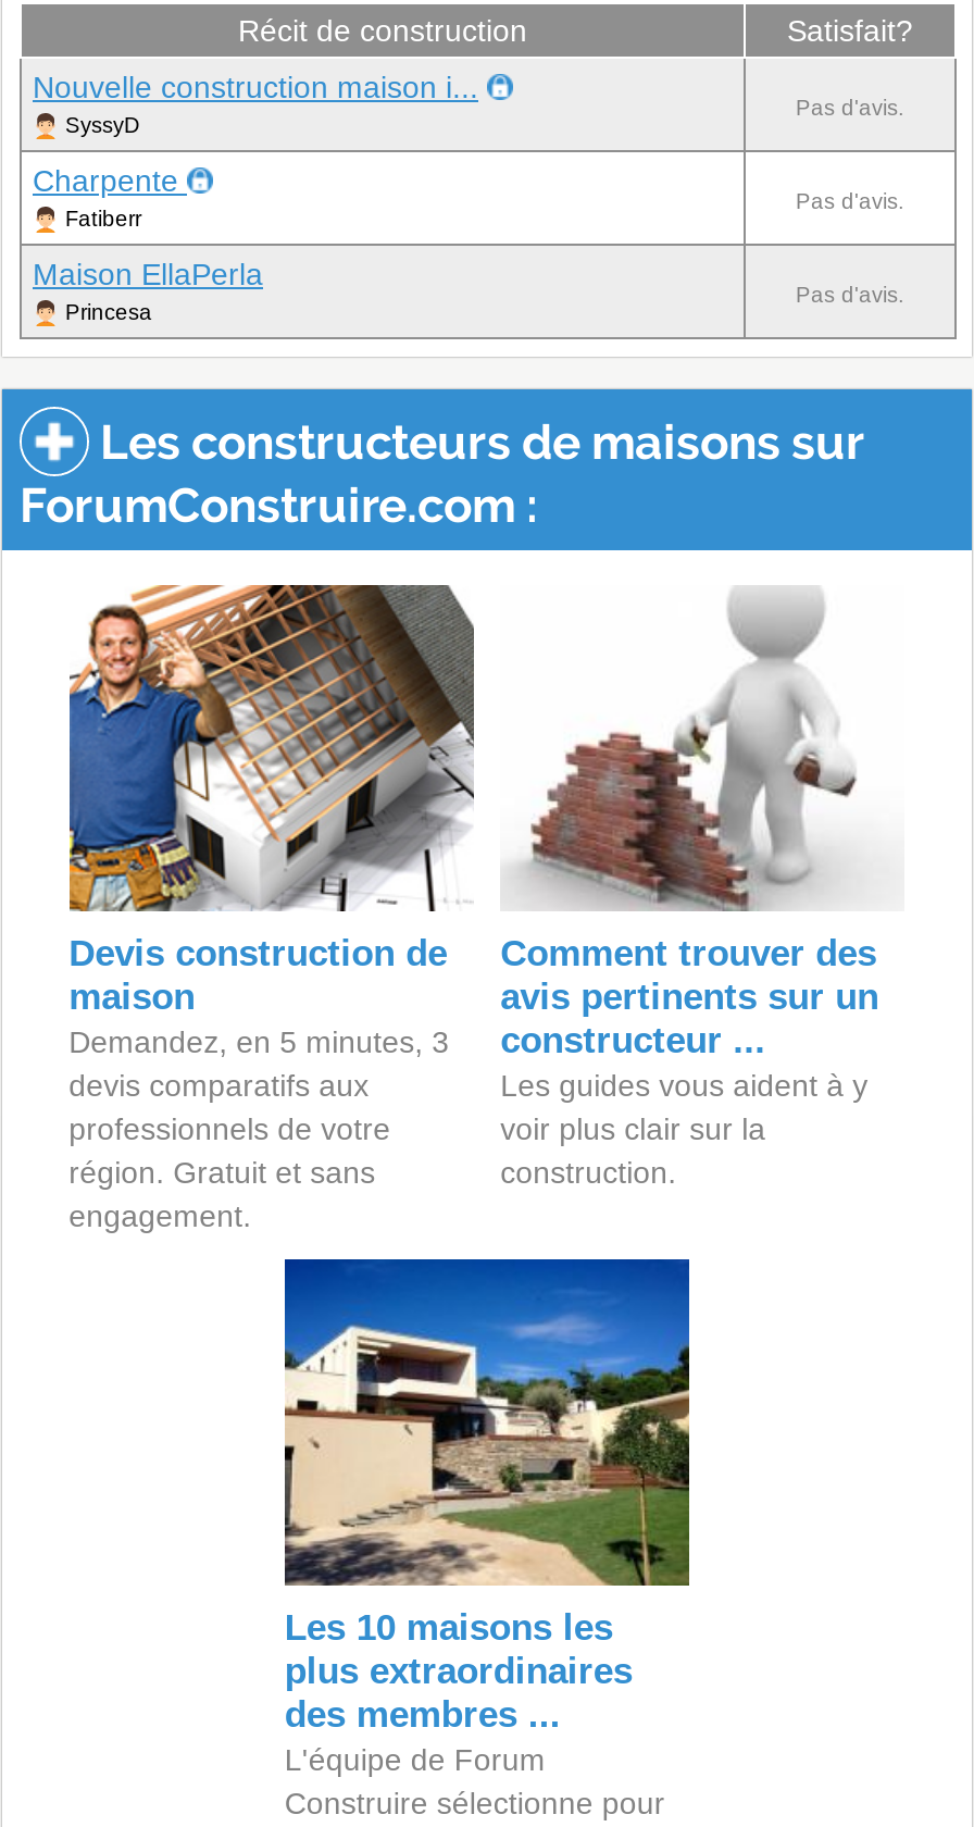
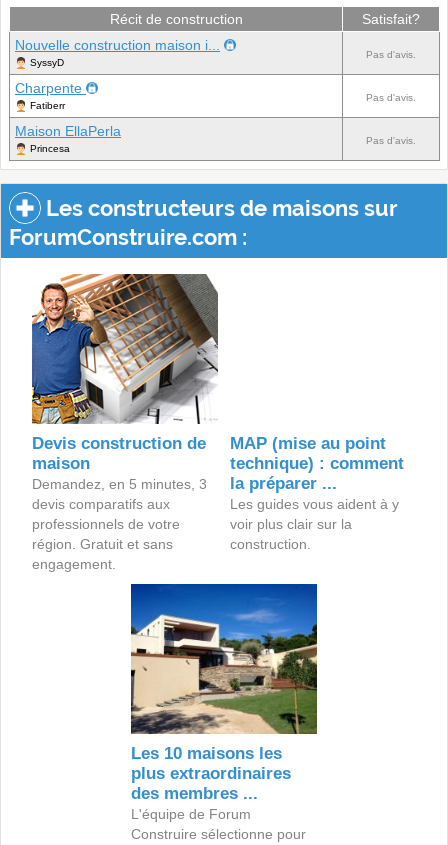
- [image]

- Comment trouver des
- avis pertinents sur un
- constructeur ...
+ MAP (mise au point
+ technique) : comment
+ la préparer ...
